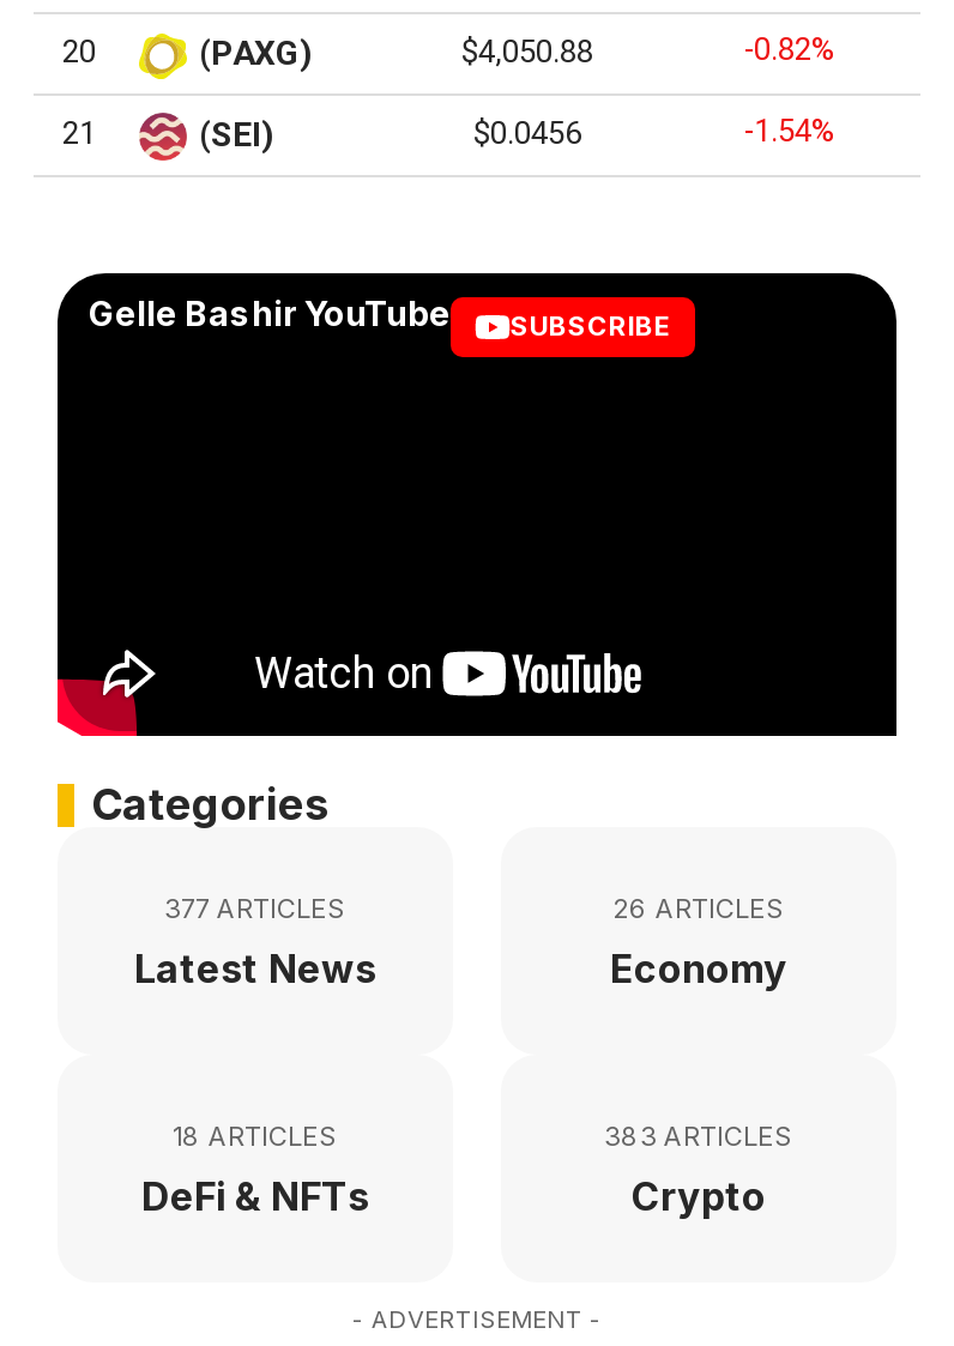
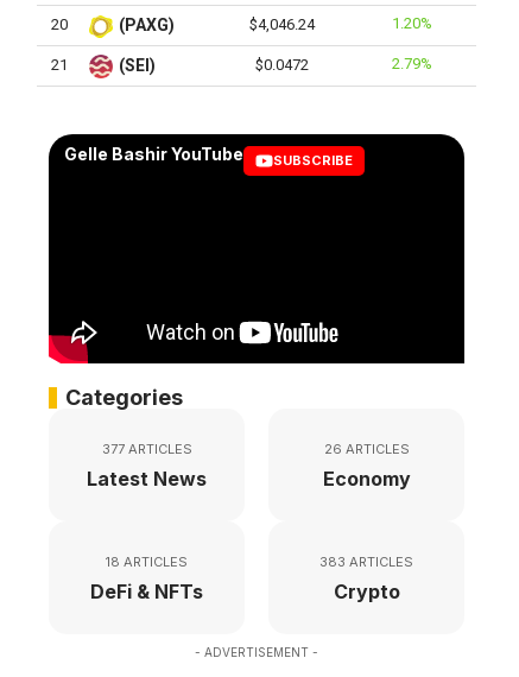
- $4,050.88
+ $4,046.24

- -0.82%
+ 1.20%

- $0.0456
+ $0.0472

- -1.54%
+ 2.79%
